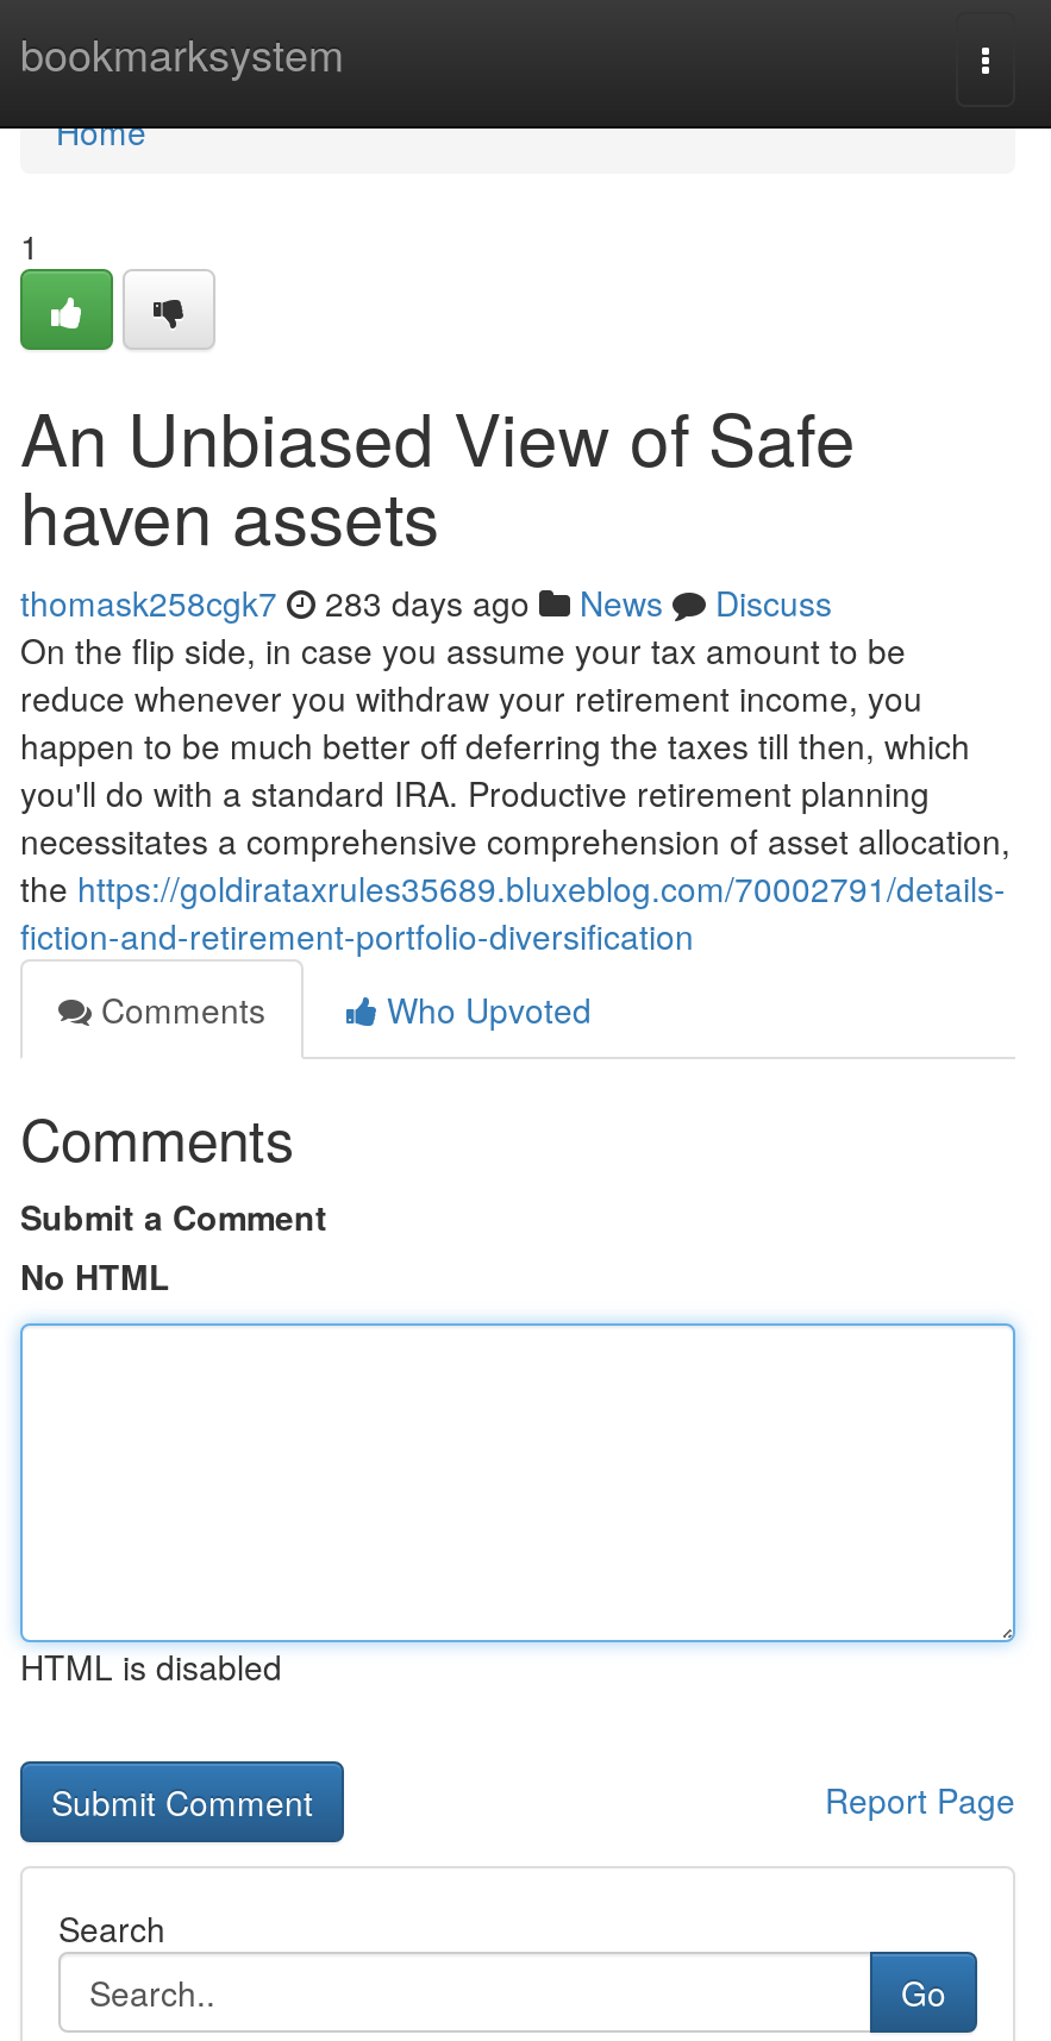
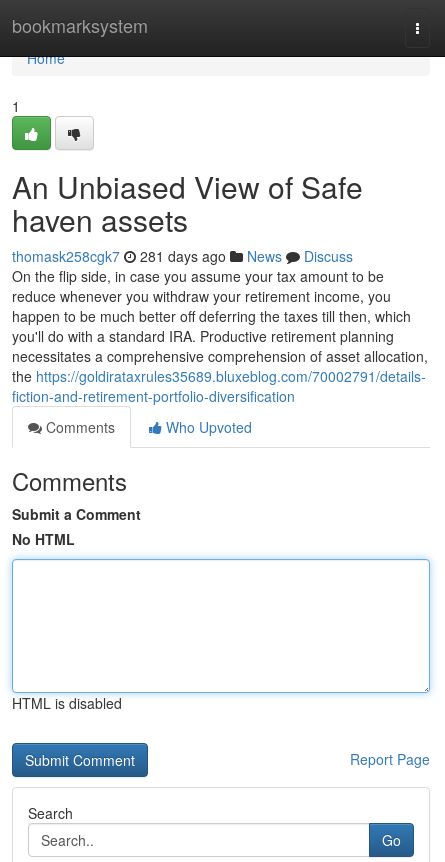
- thomask258cgk7 283 days ago News Discuss
+ thomask258cgk7 281 days ago News Discuss
